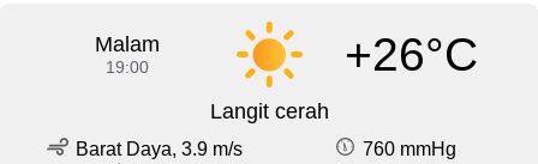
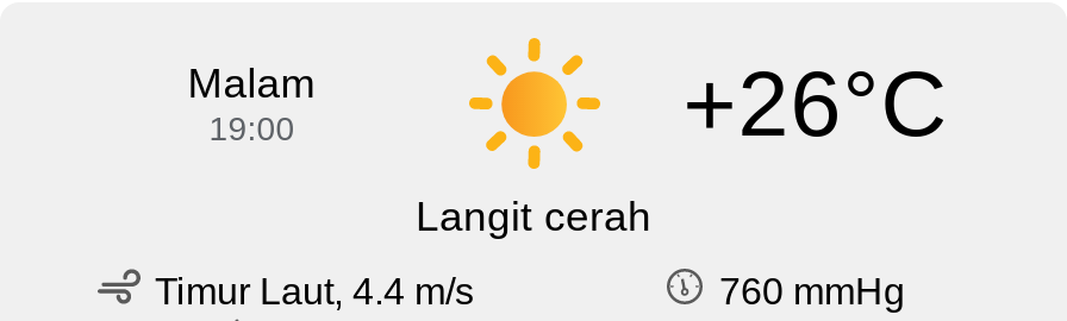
- Barat Daya, 3.9 m/s
+ Timur Laut, 4.4 m/s
